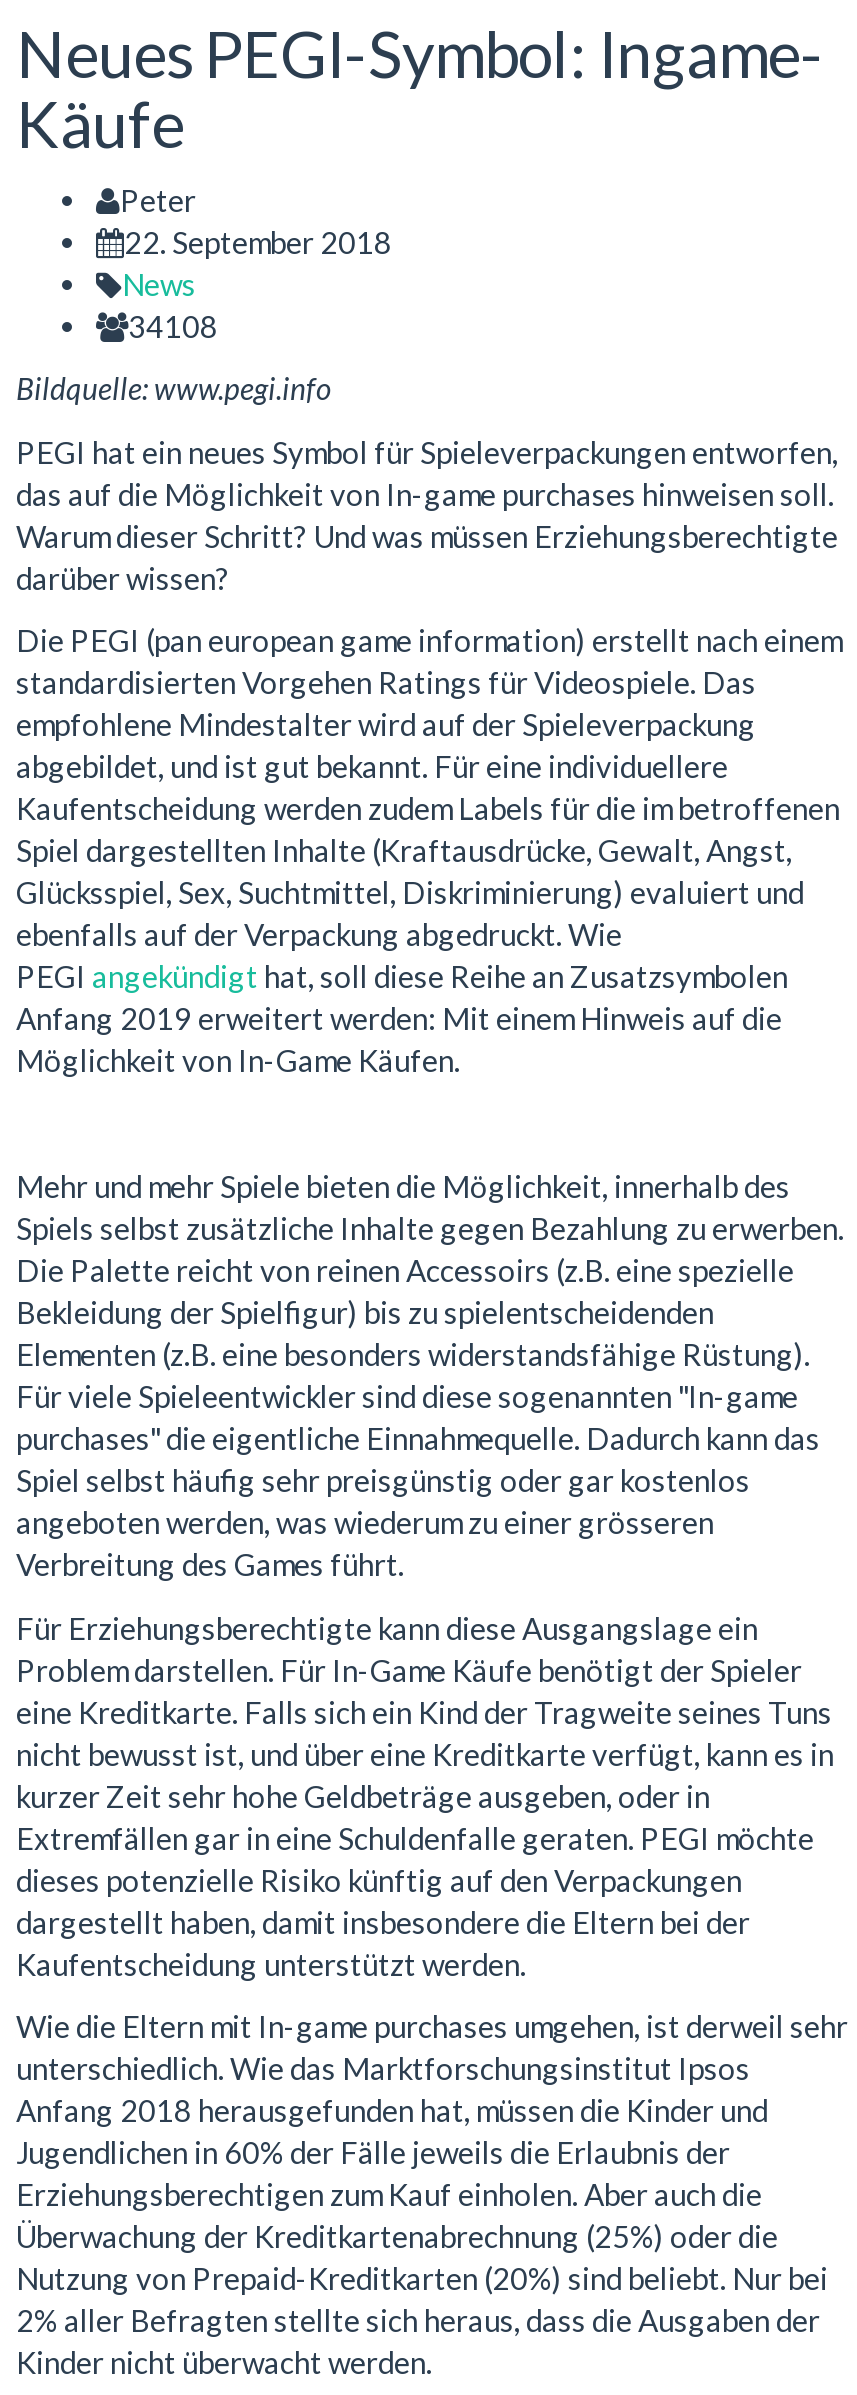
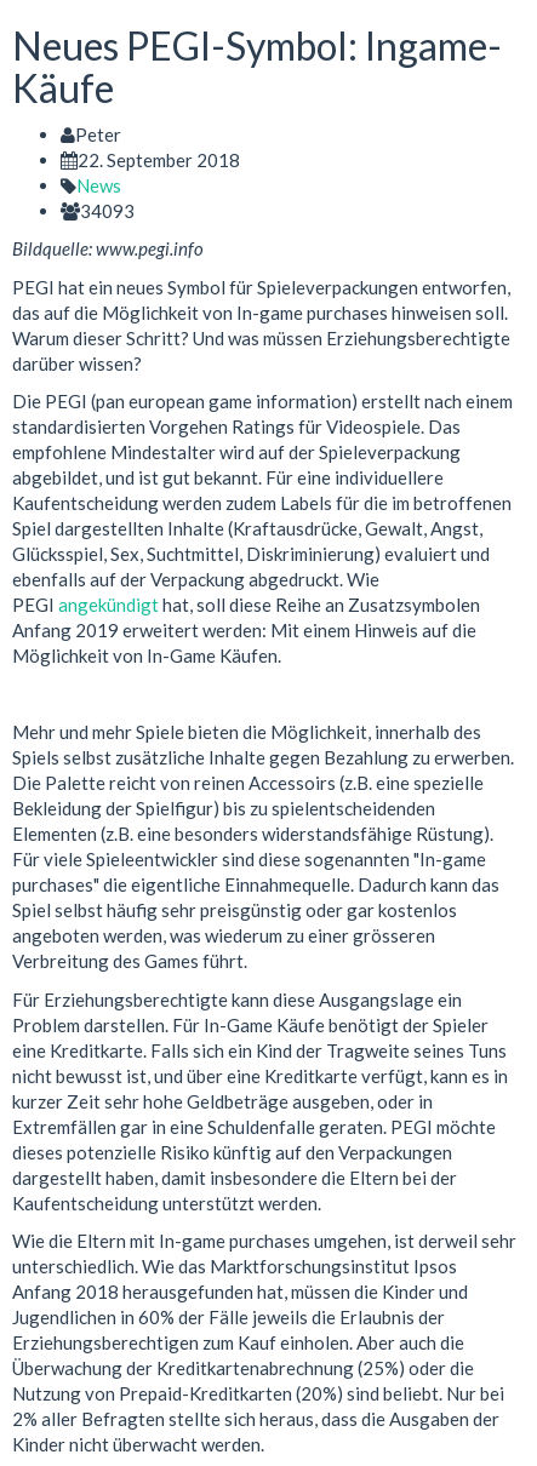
- 34108
+ 34093
